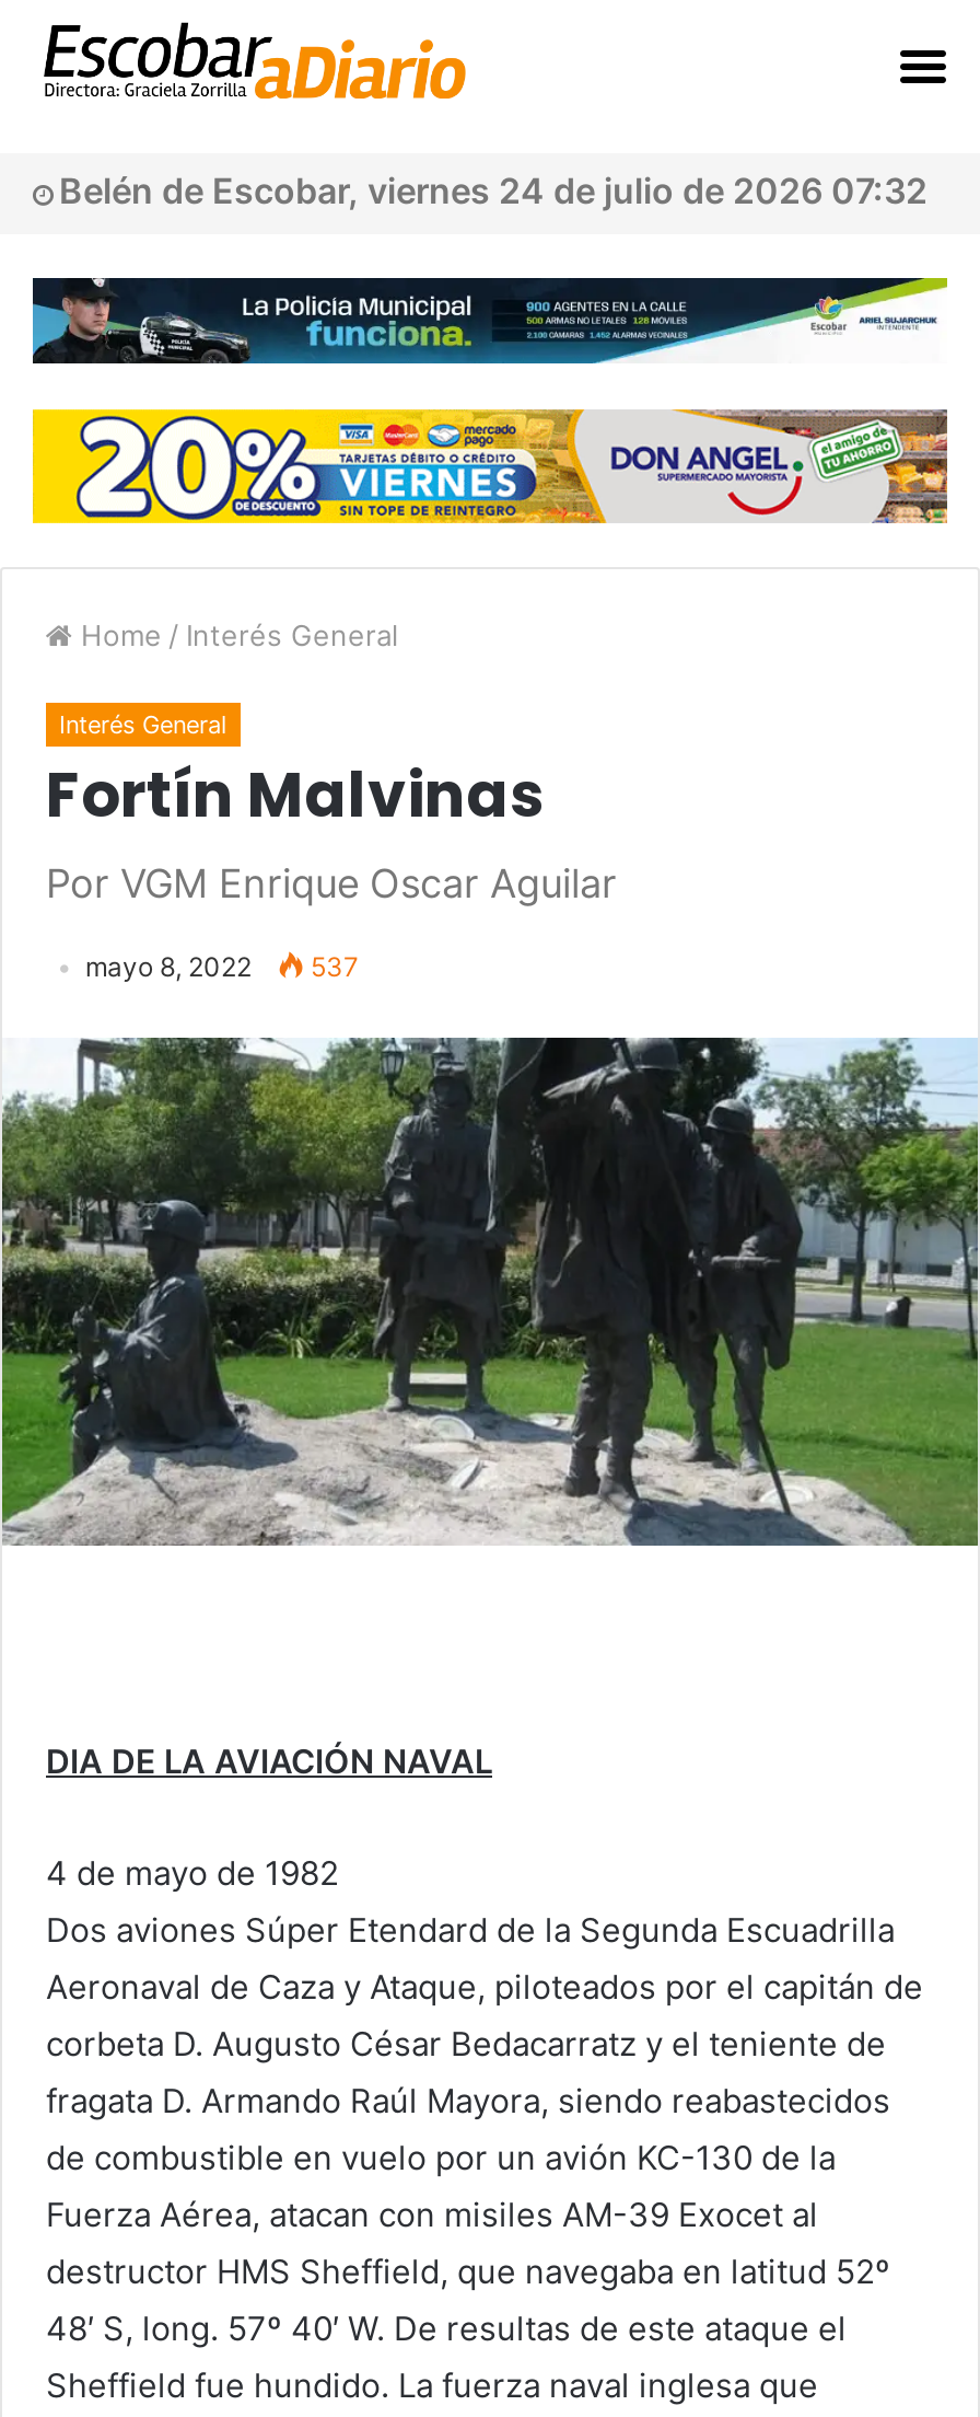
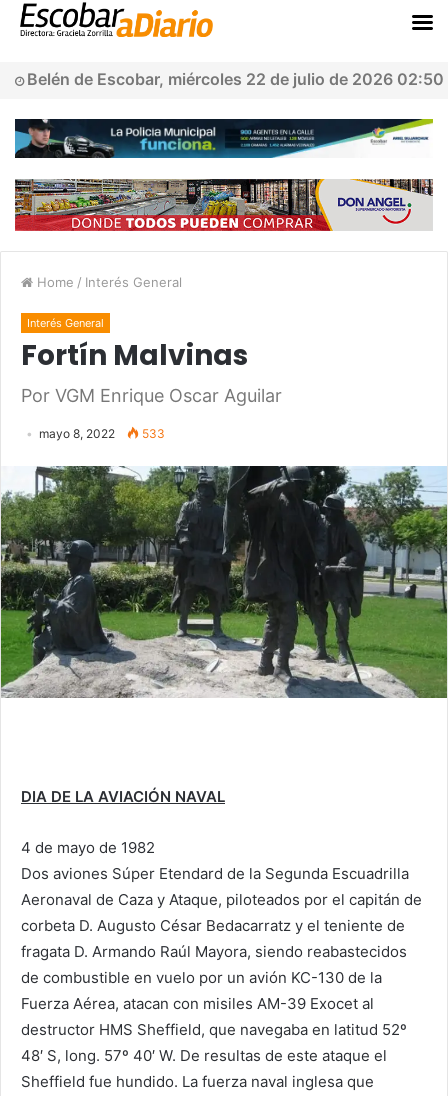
- Belén de Escobar, viernes 24 de julio de 2026 07:32
+ Belén de Escobar, miércoles 22 de julio de 2026 02:50

- [image]
+ [image]

- mayo 8, 2022 537
+ mayo 8, 2022 533
